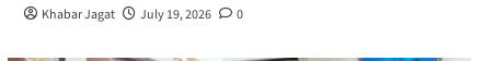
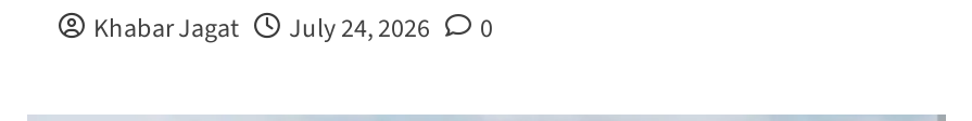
- Khabar Jagat July 19, 2026 0
+ Khabar Jagat July 24, 2026 0
